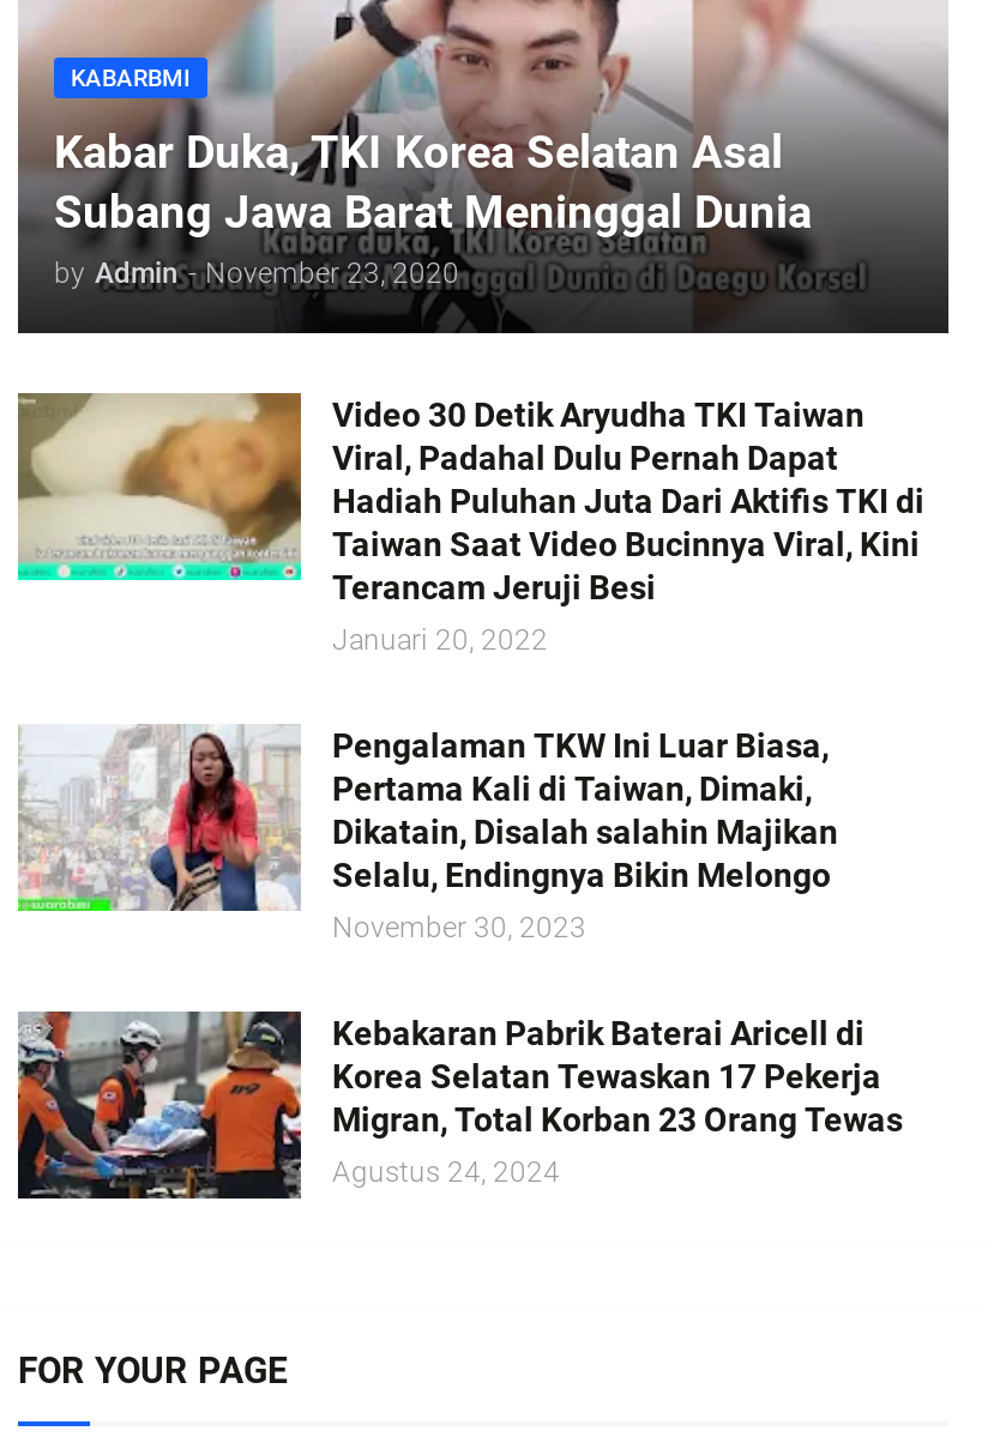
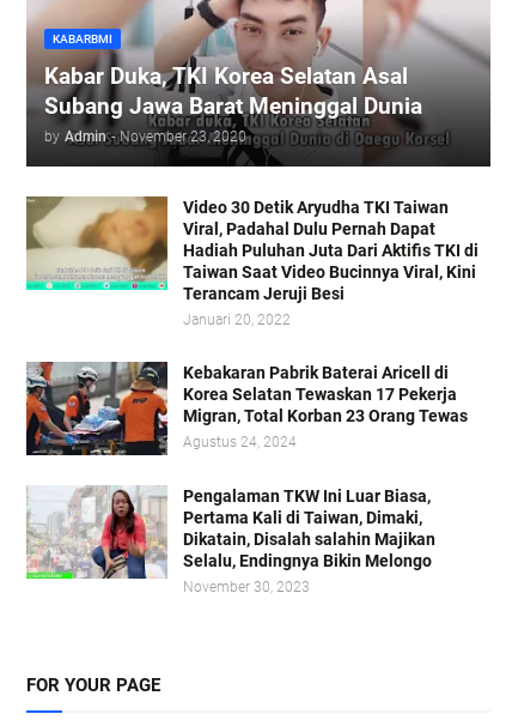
moved down: [image] | Pengalaman TKW Ini Luar Biasa, | Pertama Kali di Taiwan, Dimaki, | Dikatain, Disalah salahin Majikan | Selalu, Endingnya Bikin Melongo | November 30, 2023

moved up: [image] | Kebakaran Pabrik Baterai Aricell di | Korea Selatan Tewaskan 17 Pekerja | Migran, Total Korban 23 Orang Tewas | Agustus 24, 2024
